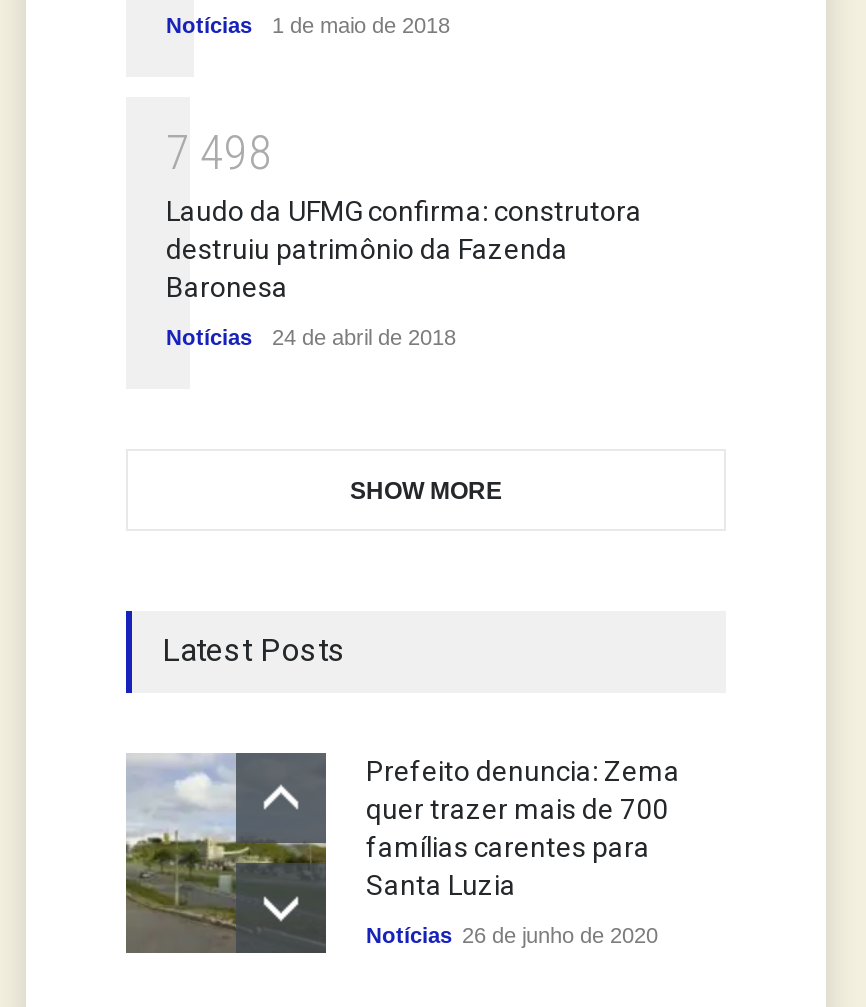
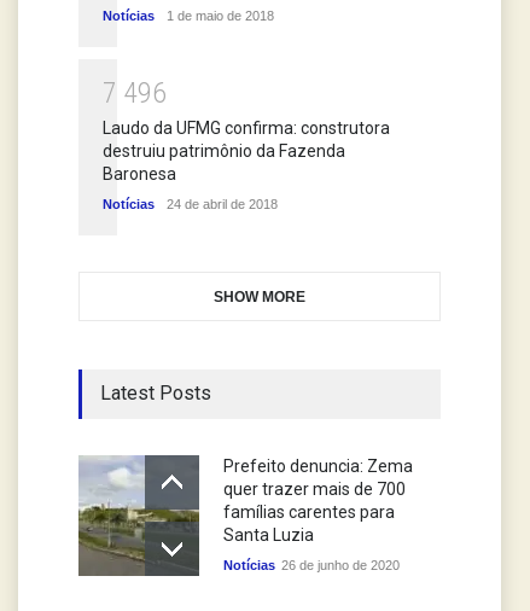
- 7 498
+ 7 496
